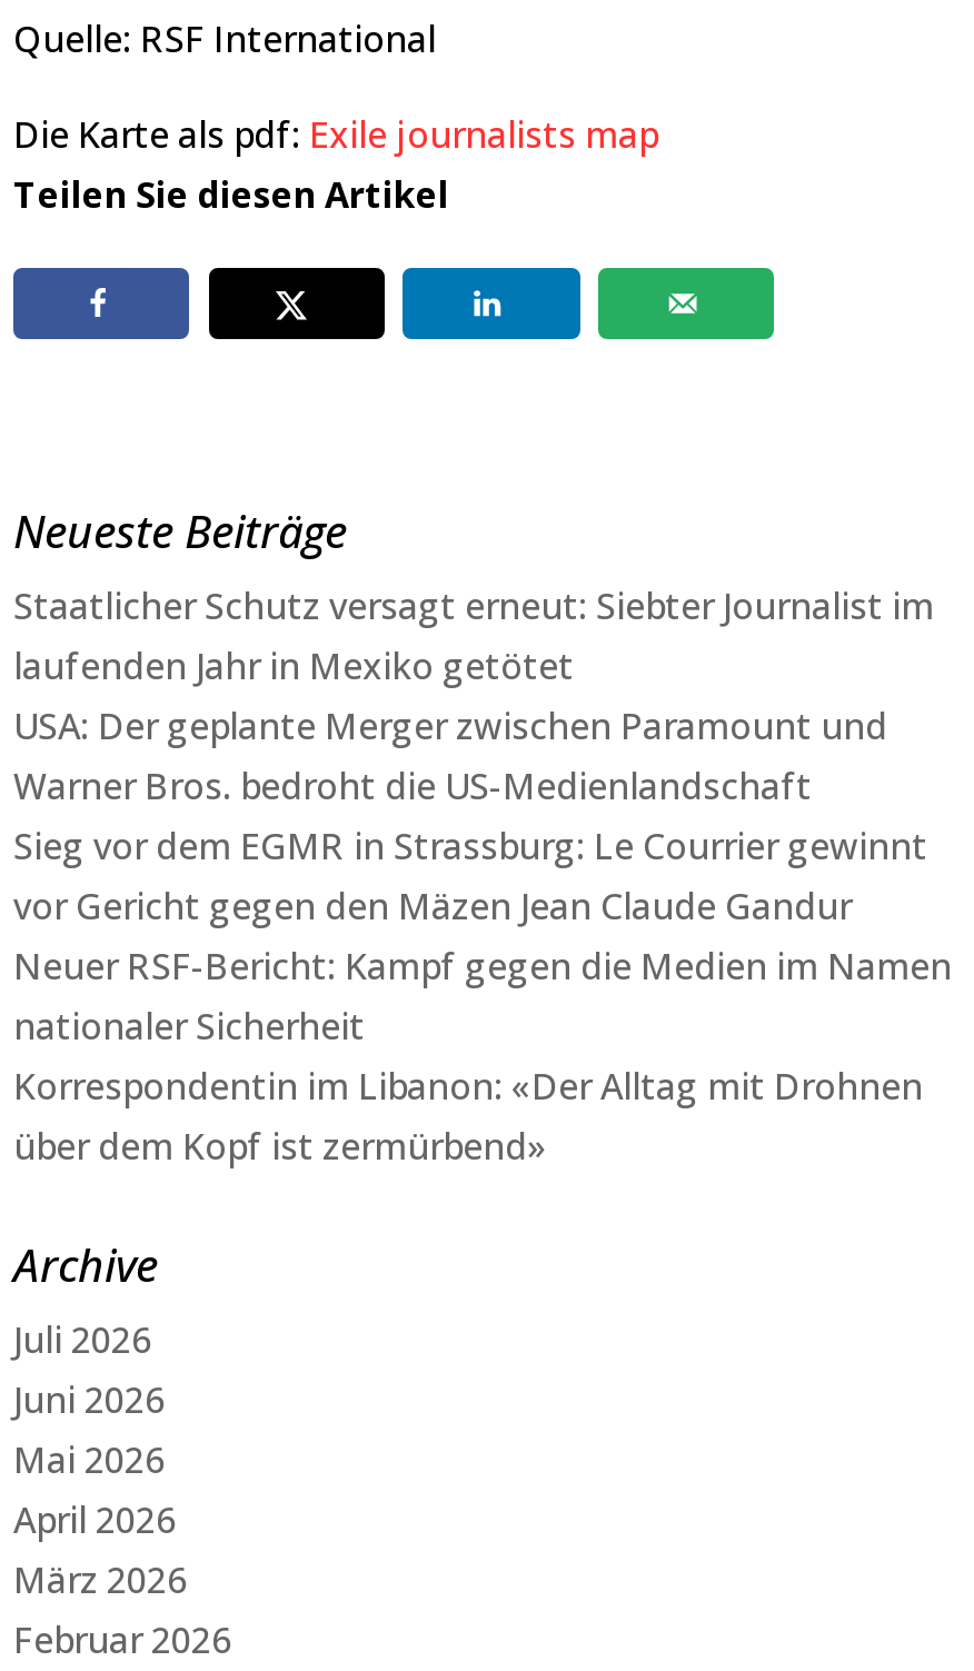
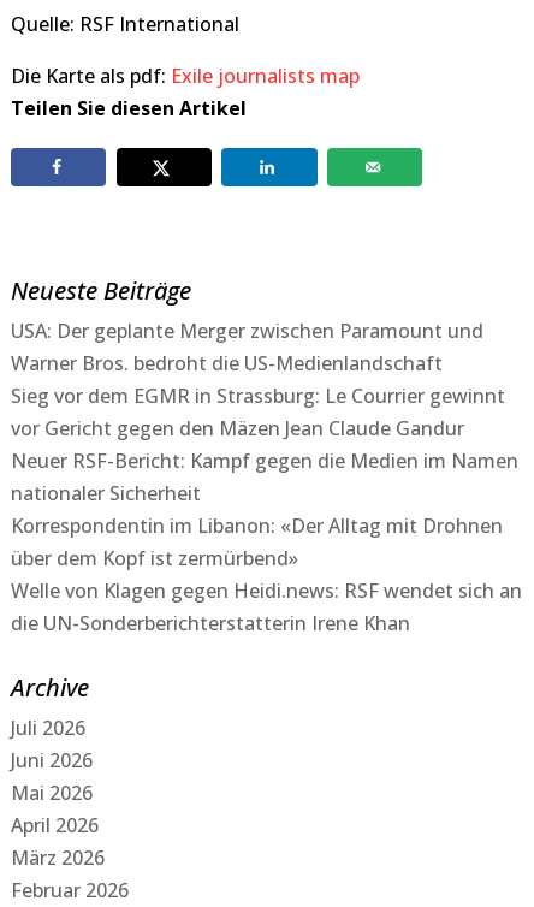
- Staatlicher Schutz versagt erneut: Siebter Journalist im
- laufenden Jahr in Mexiko getötet

moved up: USA: Der geplante Merger zwischen Paramount und | Warner Bros. bedroht die US-Medienlandschaft | Sieg vor dem EGMR in Strassburg: Le Courrier gewinnt | vor Gericht gegen den Mäzen Jean Claude Gandur | Neuer RSF-Bericht: Kampf gegen die Medien im Namen | nationaler Sicherheit | Korrespondentin im Libanon: «Der Alltag mit Drohnen | über dem Kopf ist zermürbend»

+ Welle von Klagen gegen Heidi.news: RSF wendet sich an
+ die UN-Sonderberichterstatterin Irene Khan
